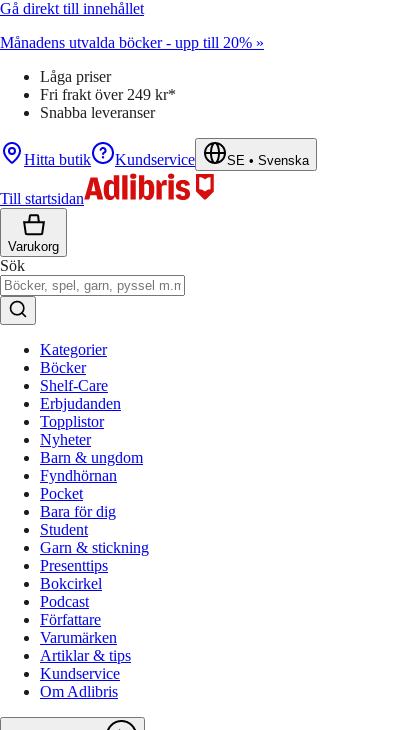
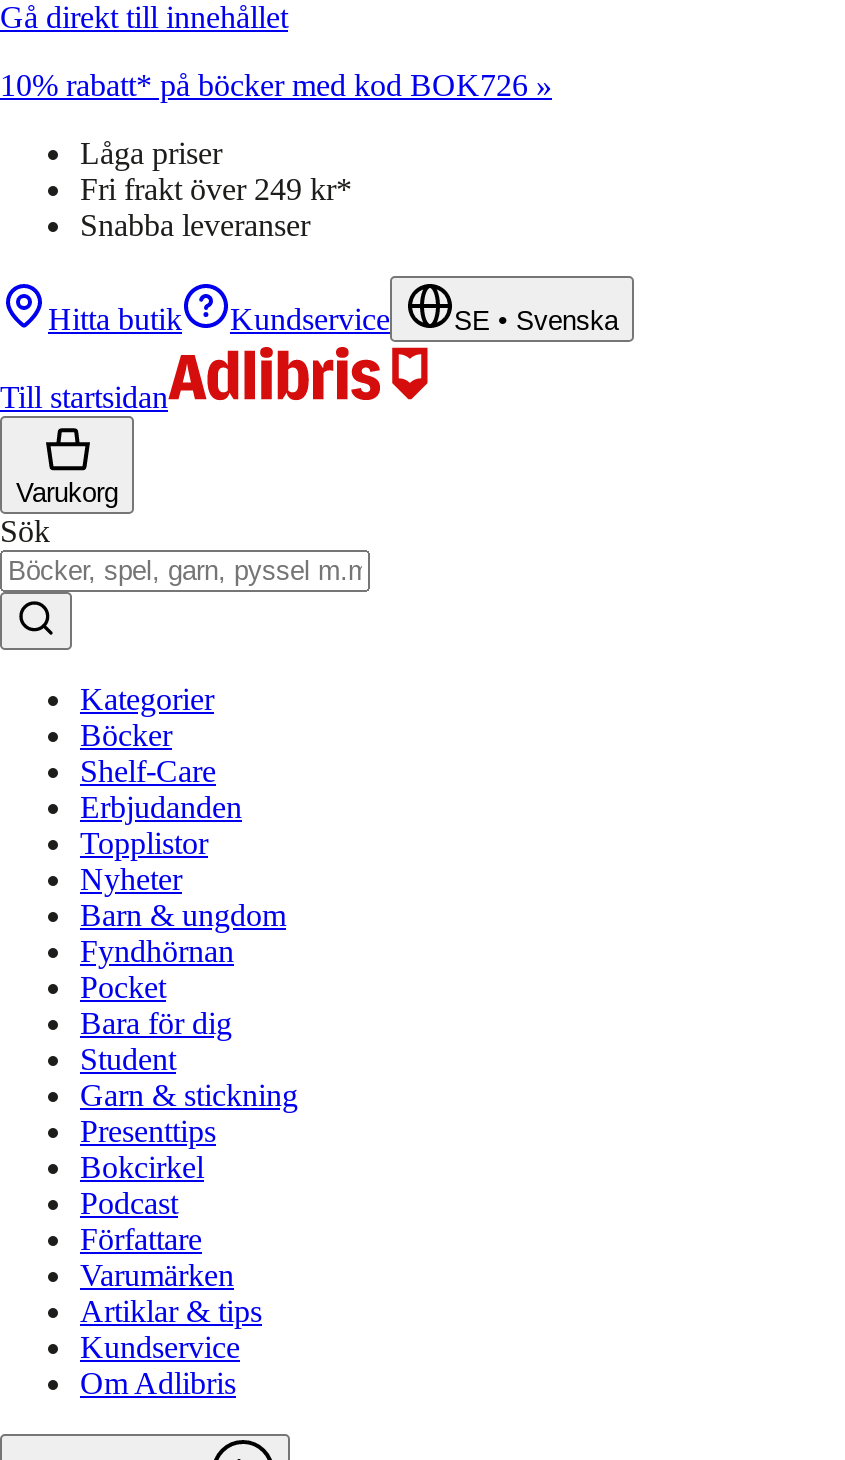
- Månadens utvalda böcker - upp till 20% »
+ 10% rabatt* på böcker med kod BOK726 »
